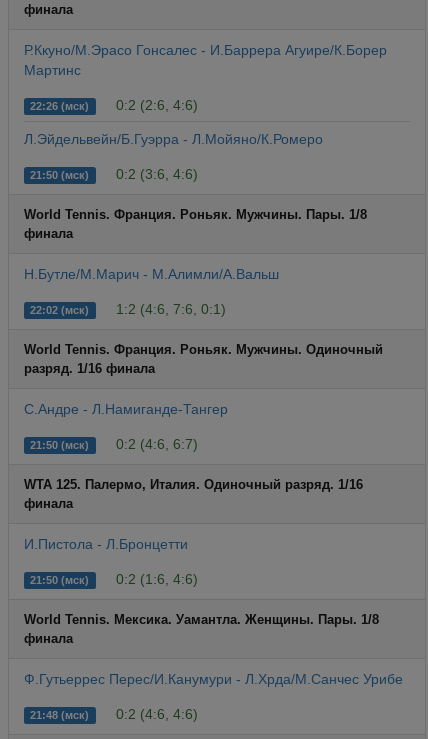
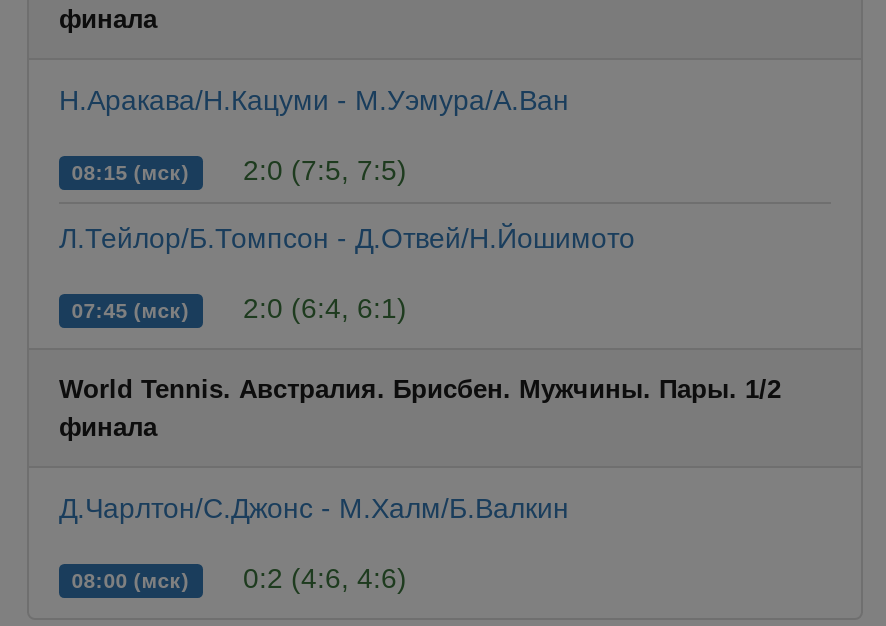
- Р.Ккуно/М.Эрасо Гонсалес - И.Баррера Агуире/К.Борер
- Мартинс
+ Н.Аракава/Н.Кацуми - М.Уэмура/А.Ван

- 22:26 (мск)
- 0:2 (2:6, 4:6)
+ 08:15 (мск)
+ 2:0 (7:5, 7:5)

- Л.Эйдельвейн/Б.Гуэрра - Л.Мойяно/К.Ромеро
+ Л.Тейлор/Б.Томпсон - Д.Отвей/Н.Йошимото

- 21:50 (мск)
- 0:2 (3:6, 4:6)
+ 07:45 (мск)
+ 2:0 (6:4, 6:1)

- World Tennis. Франция. Роньяк. Мужчины. Пары. 1/8
+ World Tennis. Австралия. Брисбен. Мужчины. Пары. 1/2

- Н.Бутле/М.Марич - М.Алимли/А.Вальш
- 22:02 (мск)
- 1:2 (4:6, 7:6, 0:1)
- World Tennis. Франция. Роньяк. Мужчины. Одиночный
- разряд. 1/16 финала
- С.Андре - Л.Намиганде-Тангер
- 21:50 (мск)
- 0:2 (4:6, 6:7)
- WTA 125. Палермо, Италия. Одиночный разряд. 1/16
- финала
- И.Пистола - Л.Бронцетти
- 21:50 (мск)
- 0:2 (1:6, 4:6)
- World Tennis. Мексика. Уамантла. Женщины. Пары. 1/8
- финала
- Ф.Гутьеррес Перес/И.Канумури - Л.Хрда/М.Санчес Урибе
- 21:48 (мск)
+ Д.Чарлтон/С.Джонс - М.Халм/Б.Валкин
+ 08:00 (мск)
